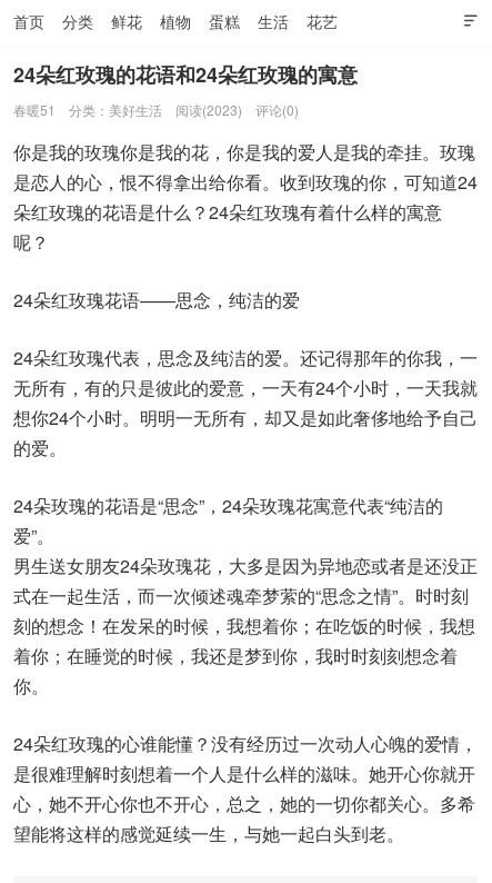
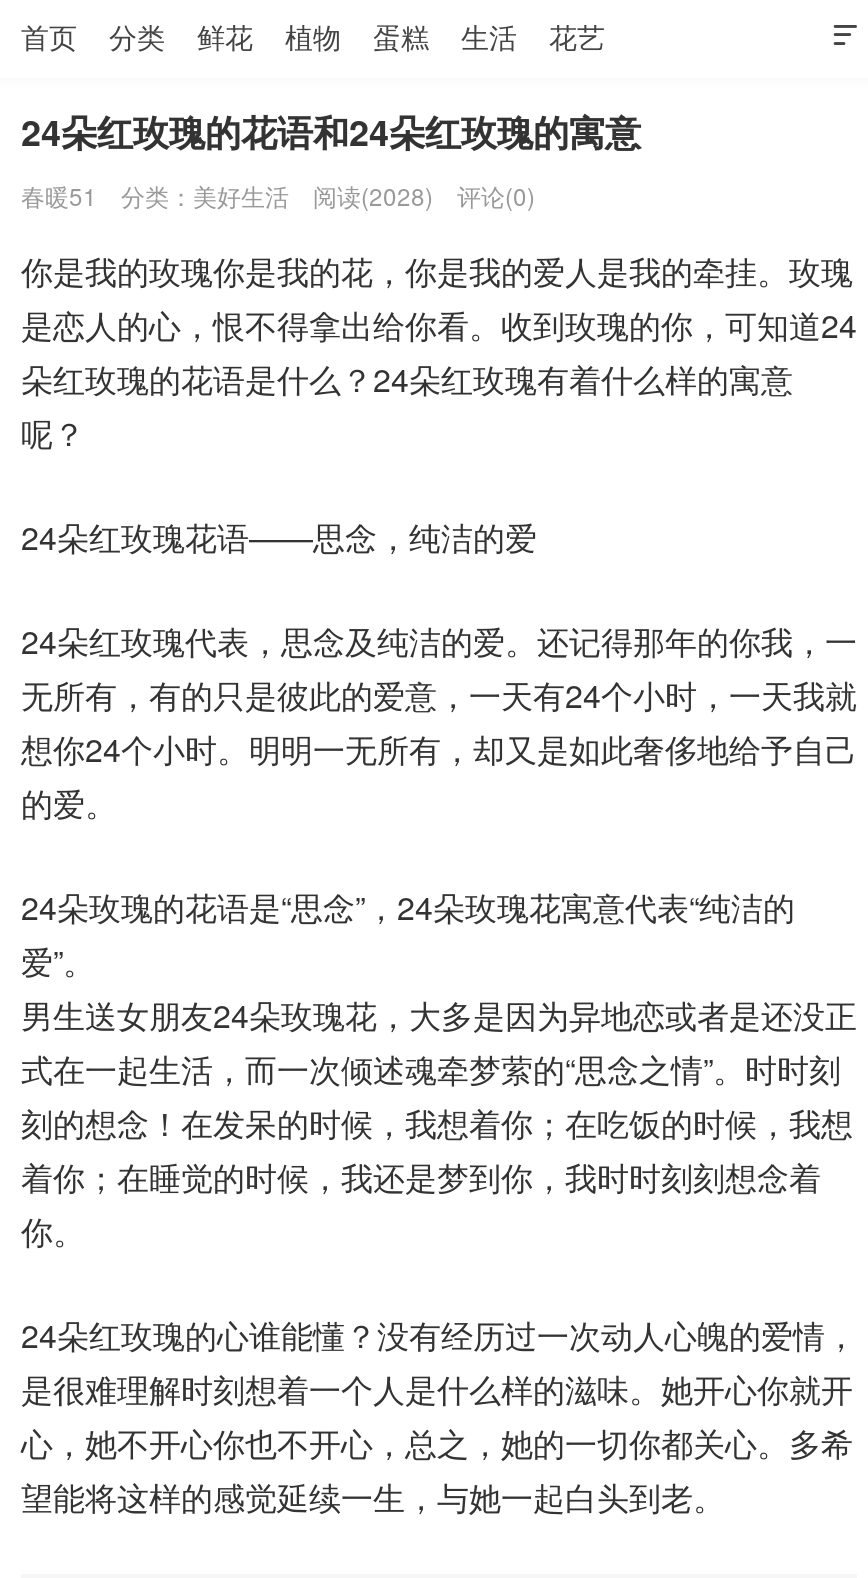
- 春暖51 分类：美好生活 阅读(2023) 评论(0)
+ 春暖51 分类：美好生活 阅读(2028) 评论(0)
